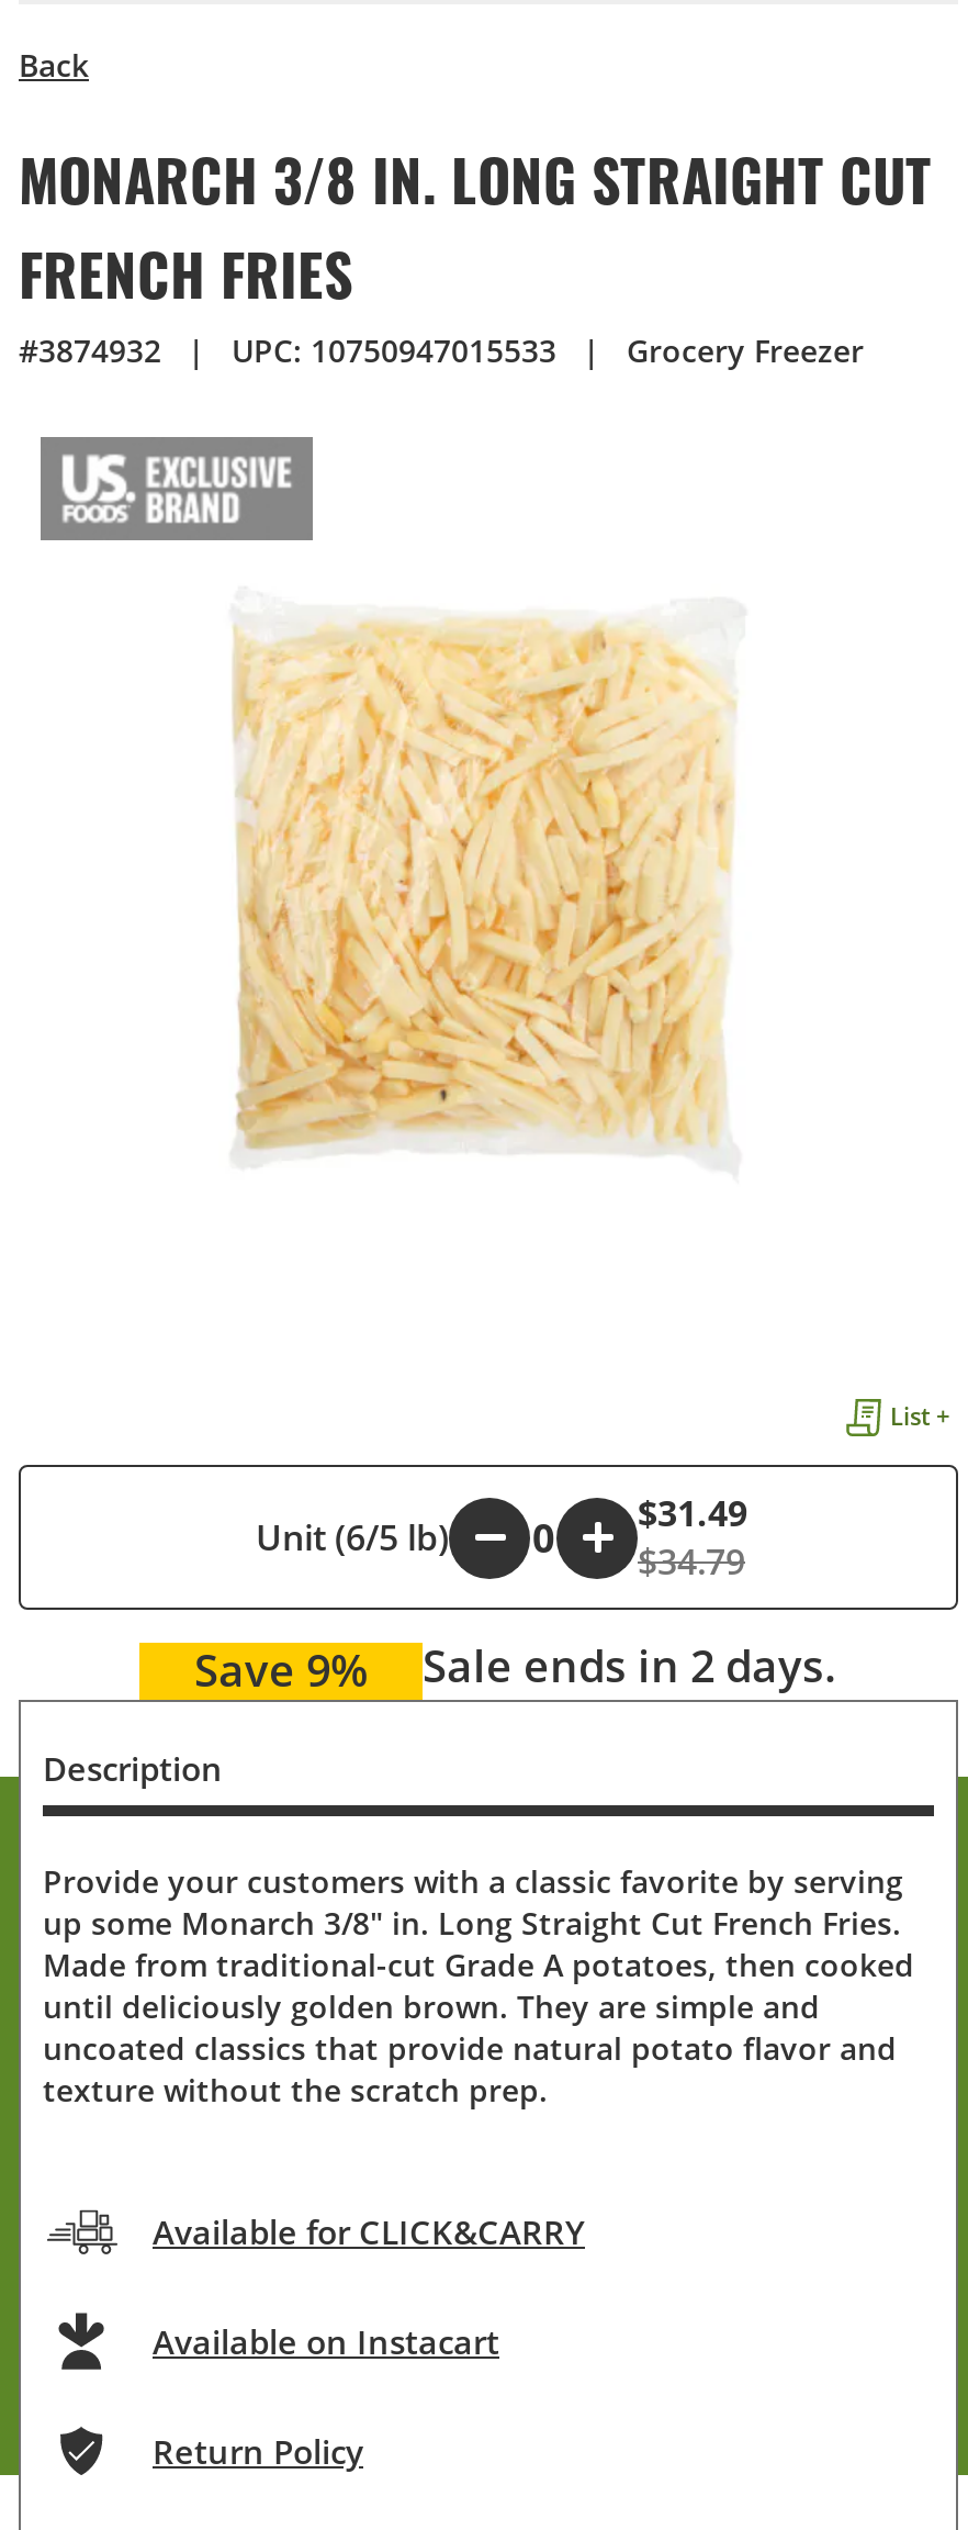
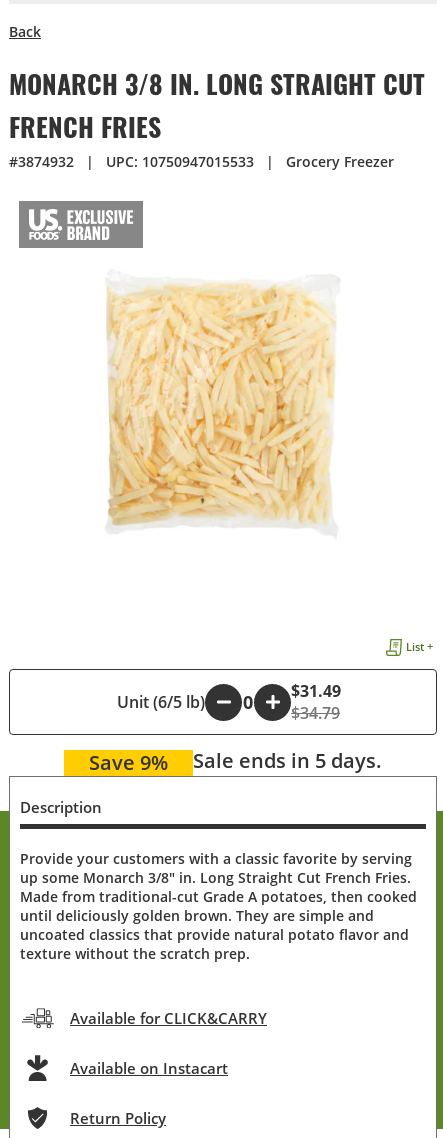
- Sale ends in 2 days.
+ Sale ends in 5 days.
